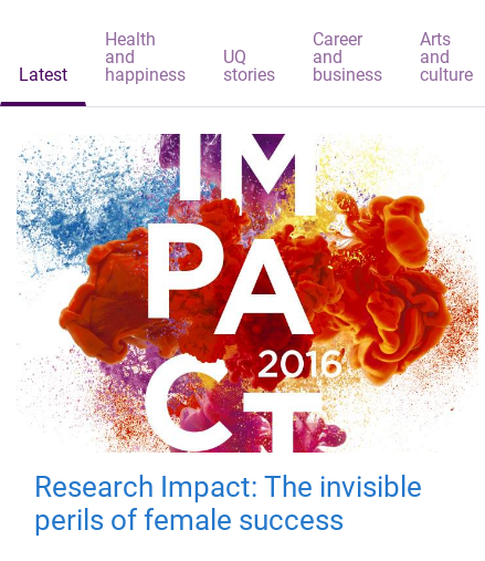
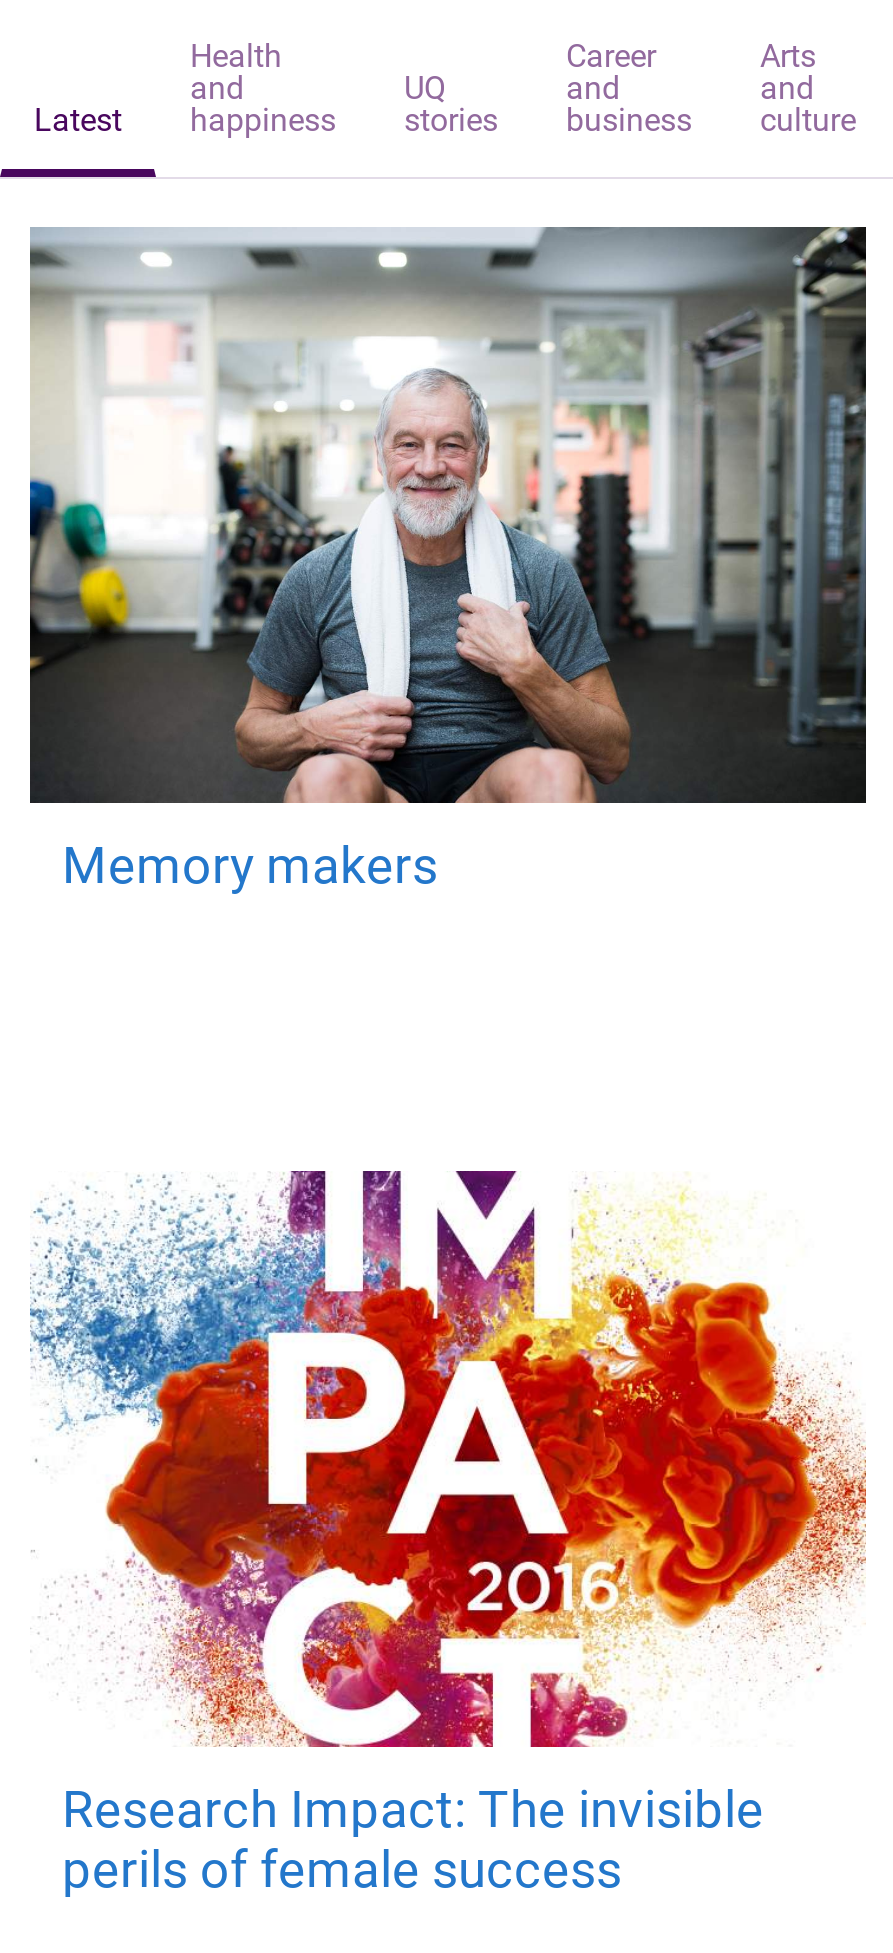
+ [image]
+ Memory makers
